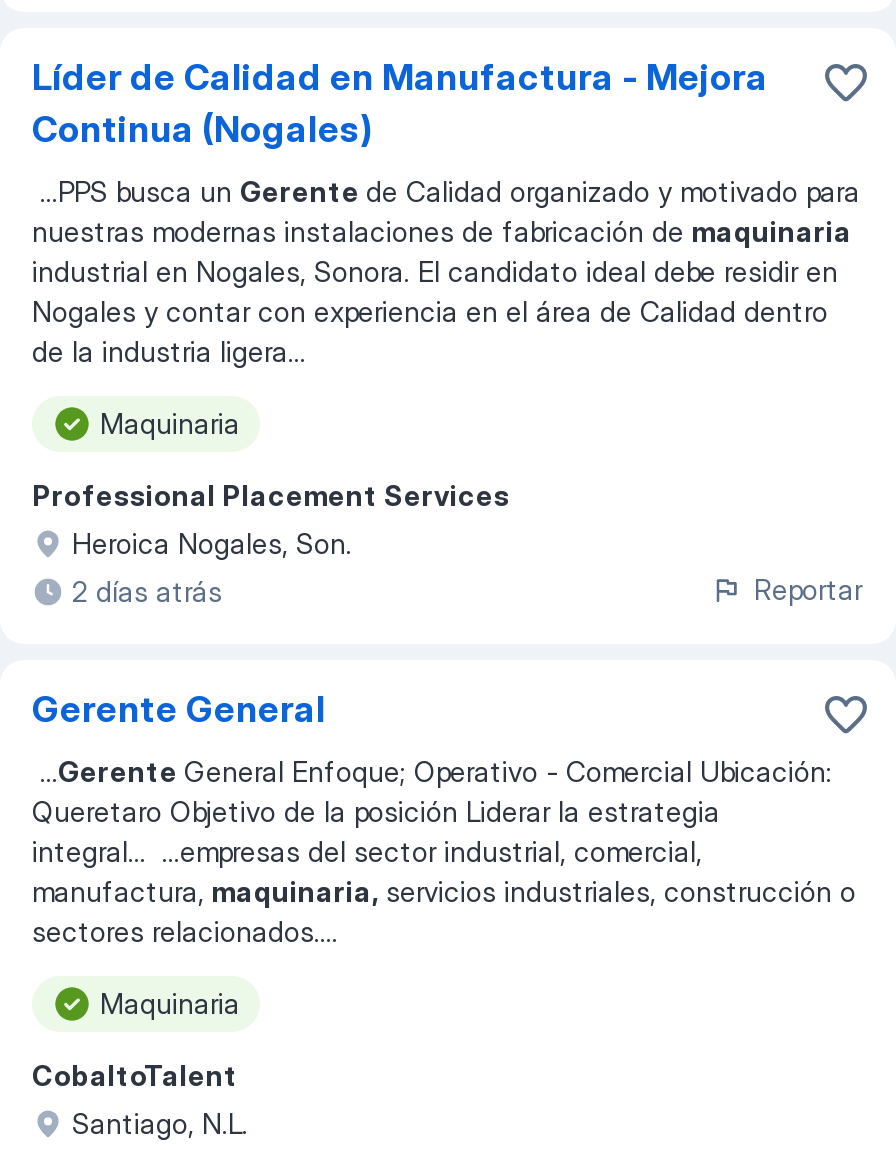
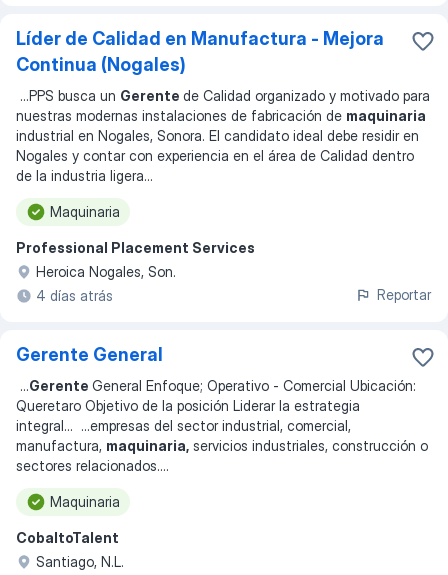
- 2 días atrás
+ 4 días atrás
